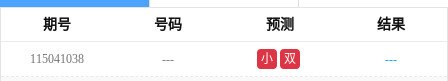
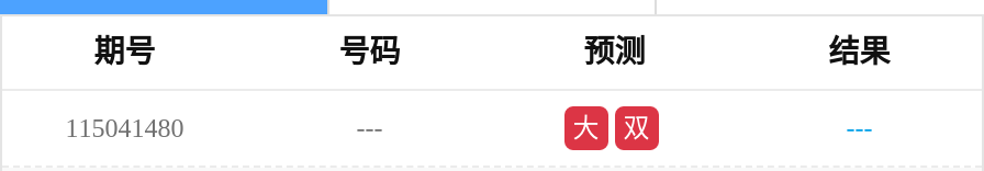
- 115041038
+ 115041480

- 小
+ 大
